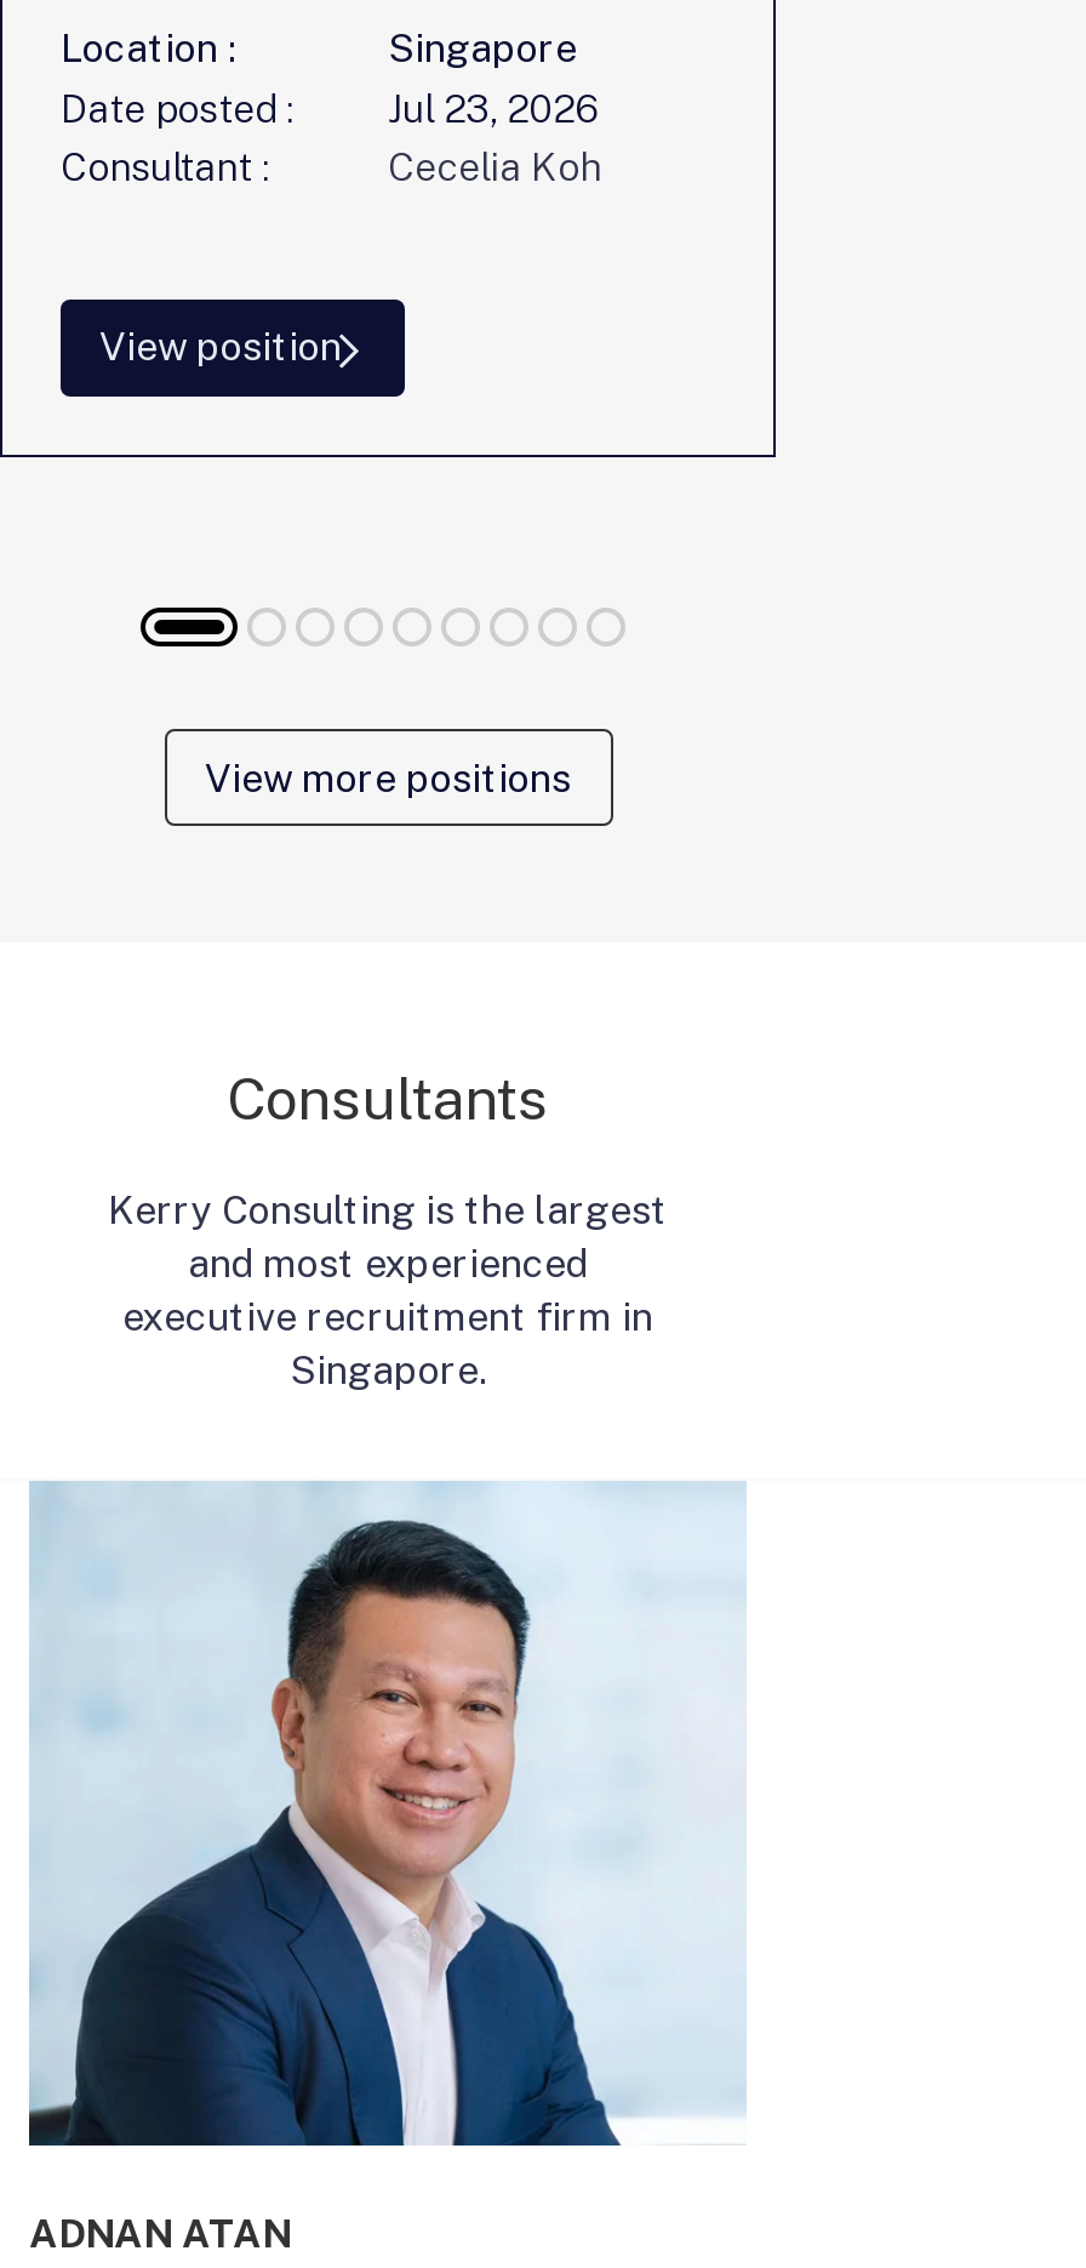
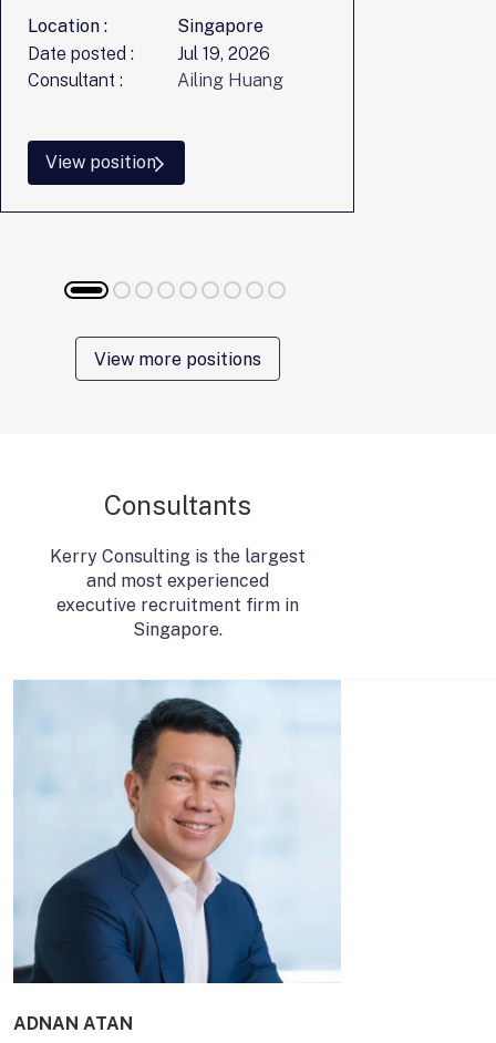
- Jul 23, 2026
+ Jul 19, 2026

- Cecelia Koh
+ Ailing Huang
